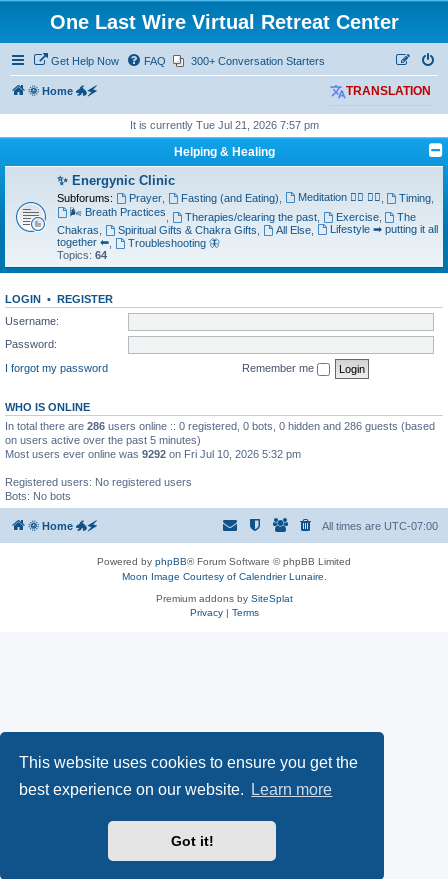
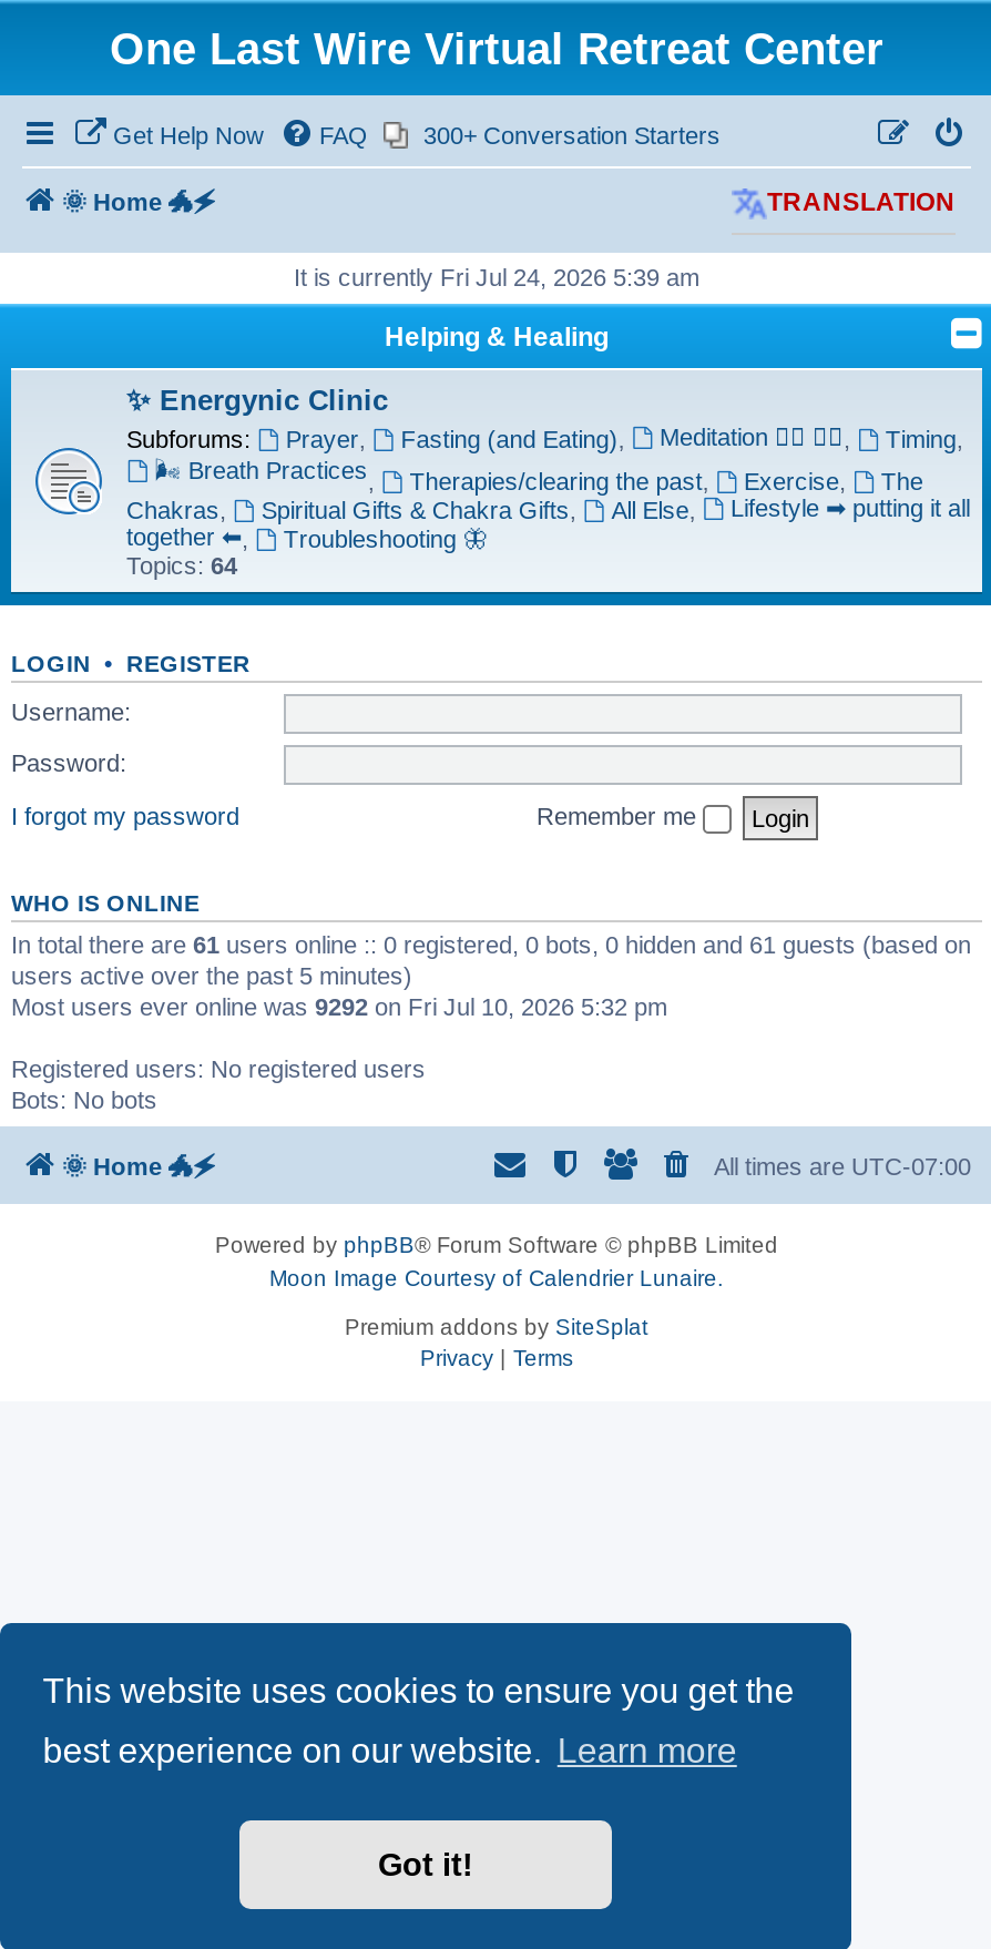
- It is currently Tue Jul 21, 2026 7:57 pm
+ It is currently Fri Jul 24, 2026 5:39 am

- In total there are 286 users online :: 0 registered, 0 bots, 0 hidden and 286 guests (based
- on users active over the past 5 minutes)
+ In total there are 61 users online :: 0 registered, 0 bots, 0 hidden and 61 guests (based on
+ users active over the past 5 minutes)
